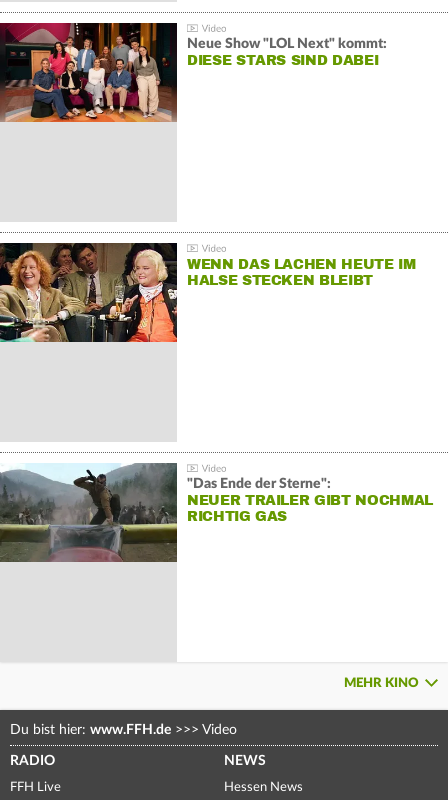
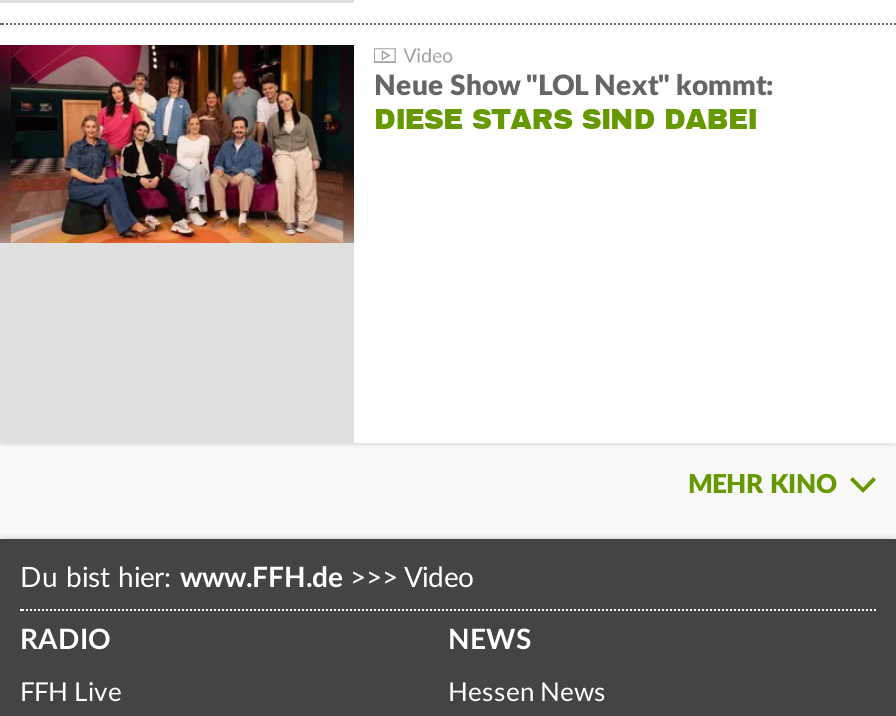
- [image]
- WENN DAS LACHEN HEUTE IM
- HALSE STECKEN BLEIBT

- [image]
- "Das Ende der Sterne":
- NEUER TRAILER GIBT NOCHMAL
- RICHTIG GAS
